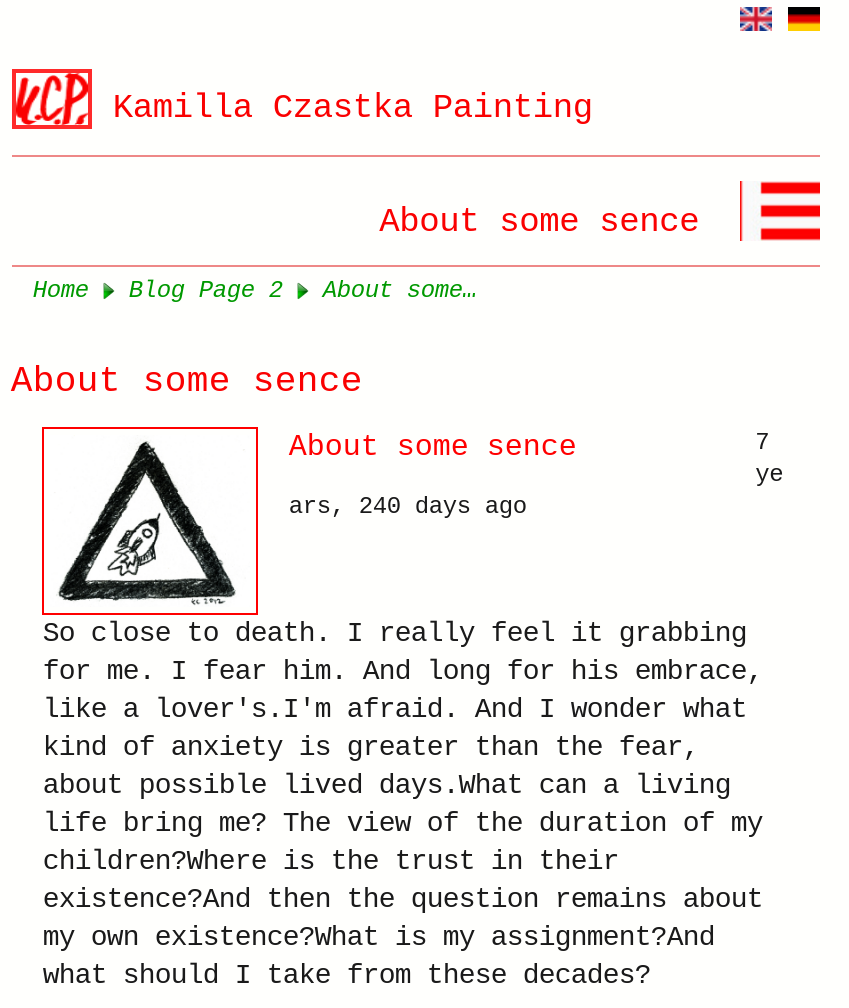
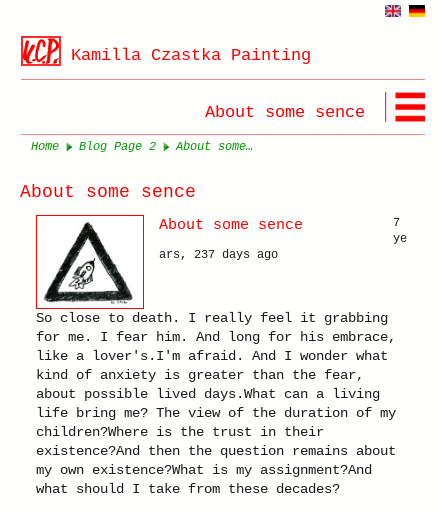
- ars, 240 days ago
+ ars, 237 days ago
